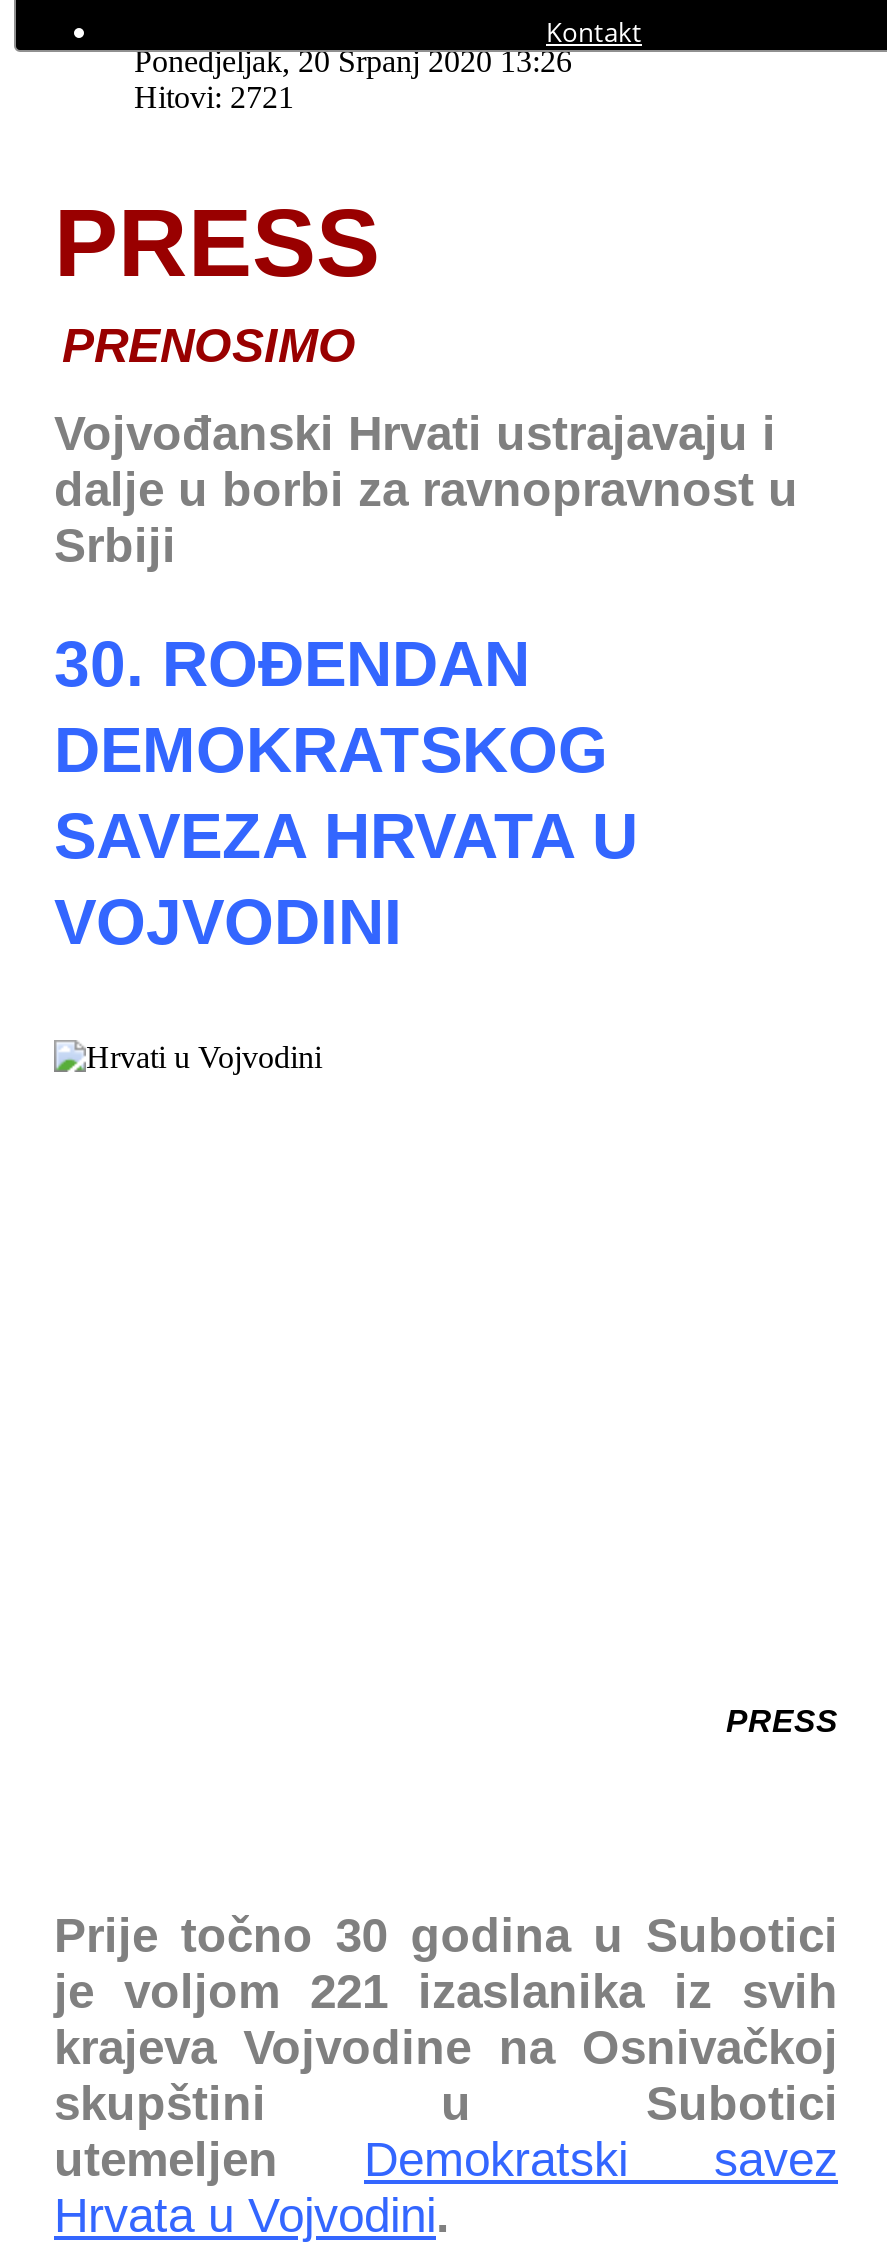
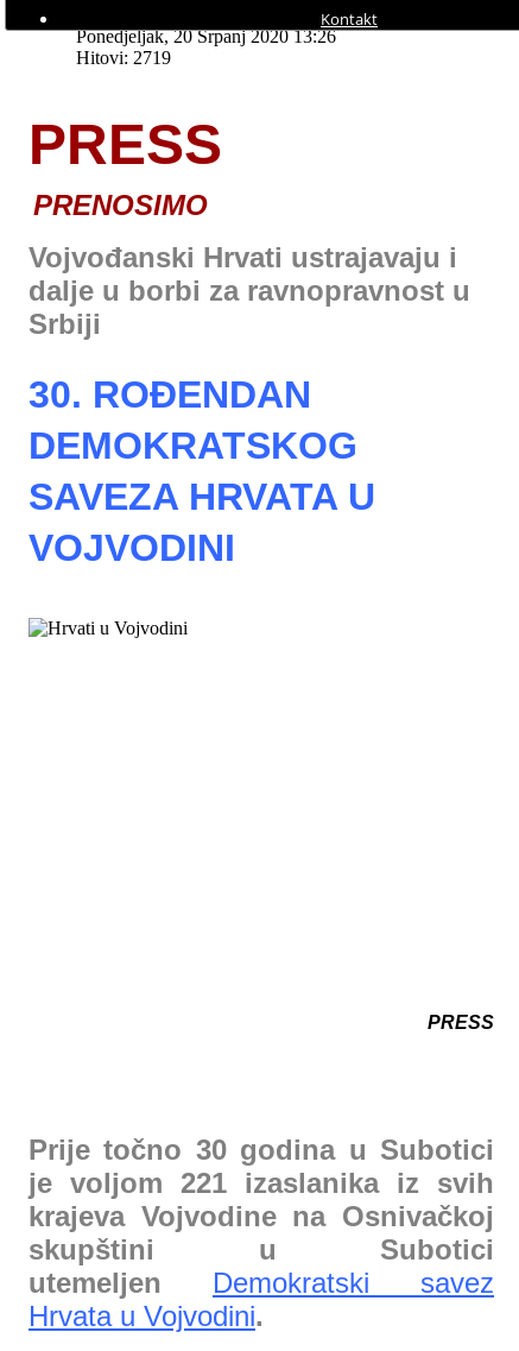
- Hitovi: 2721
+ Hitovi: 2719
